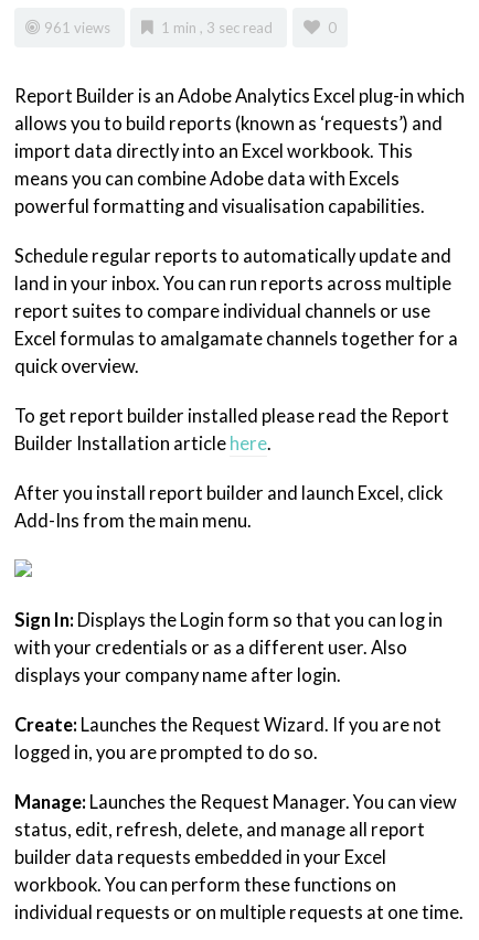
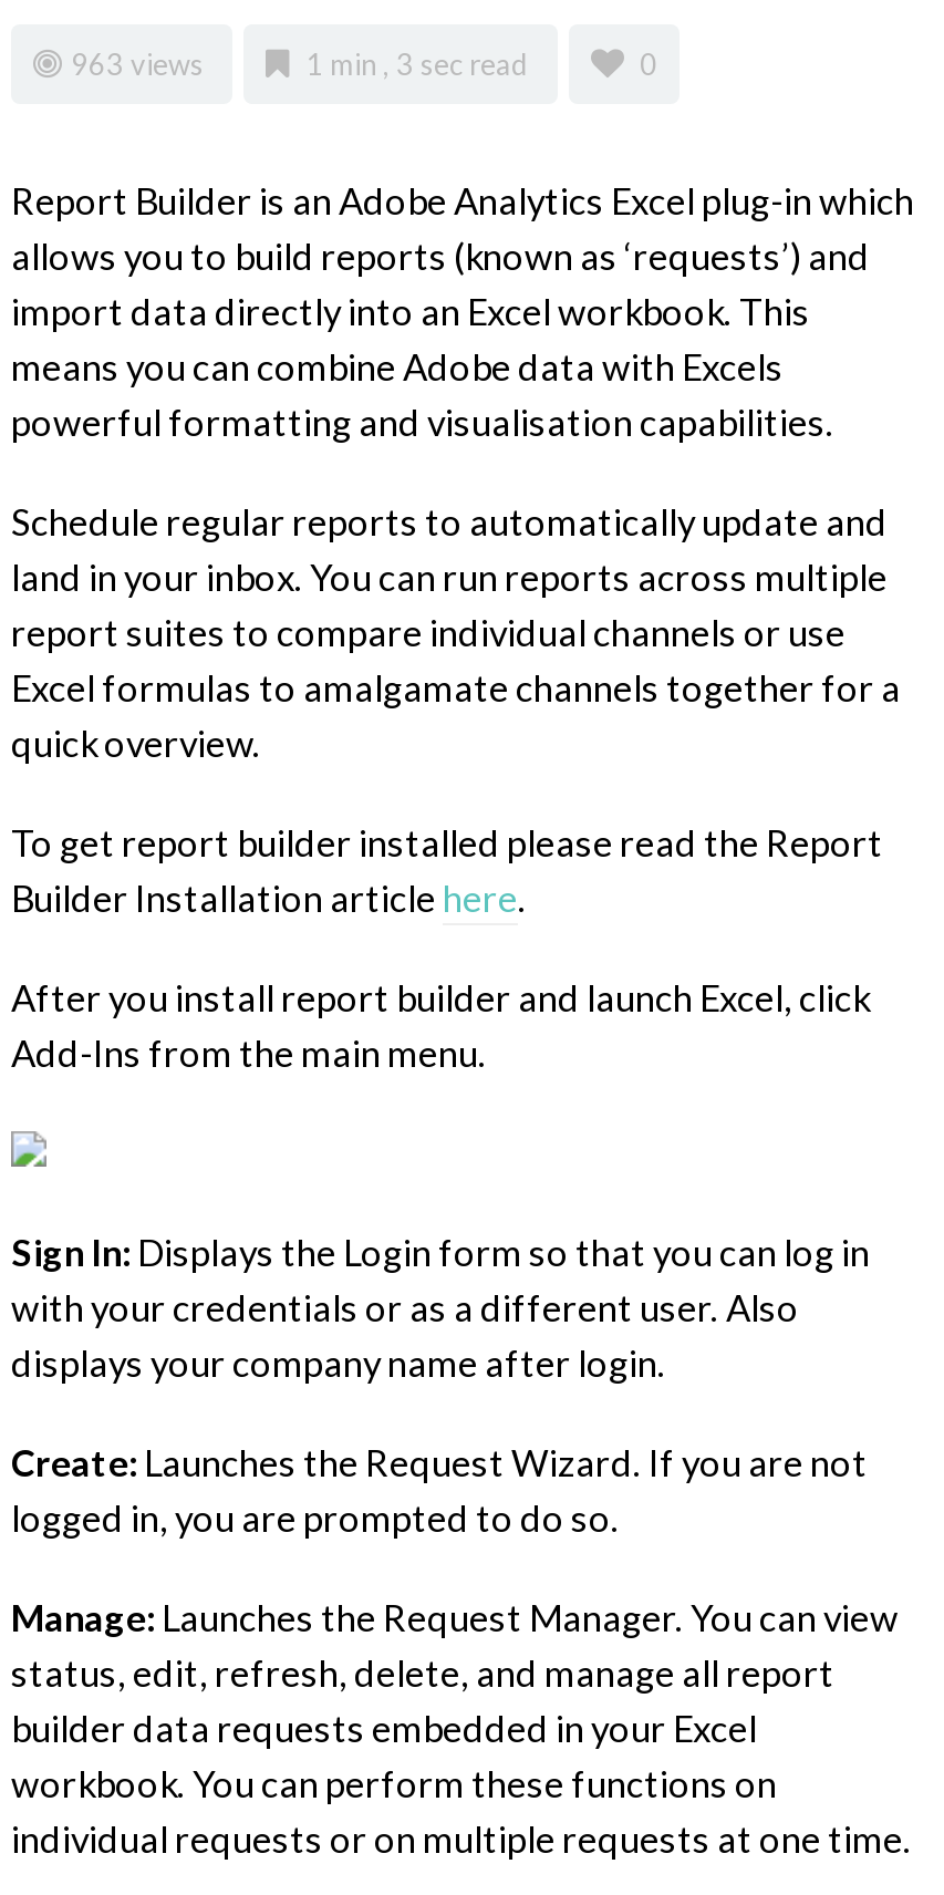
- 961 views
+ 963 views
